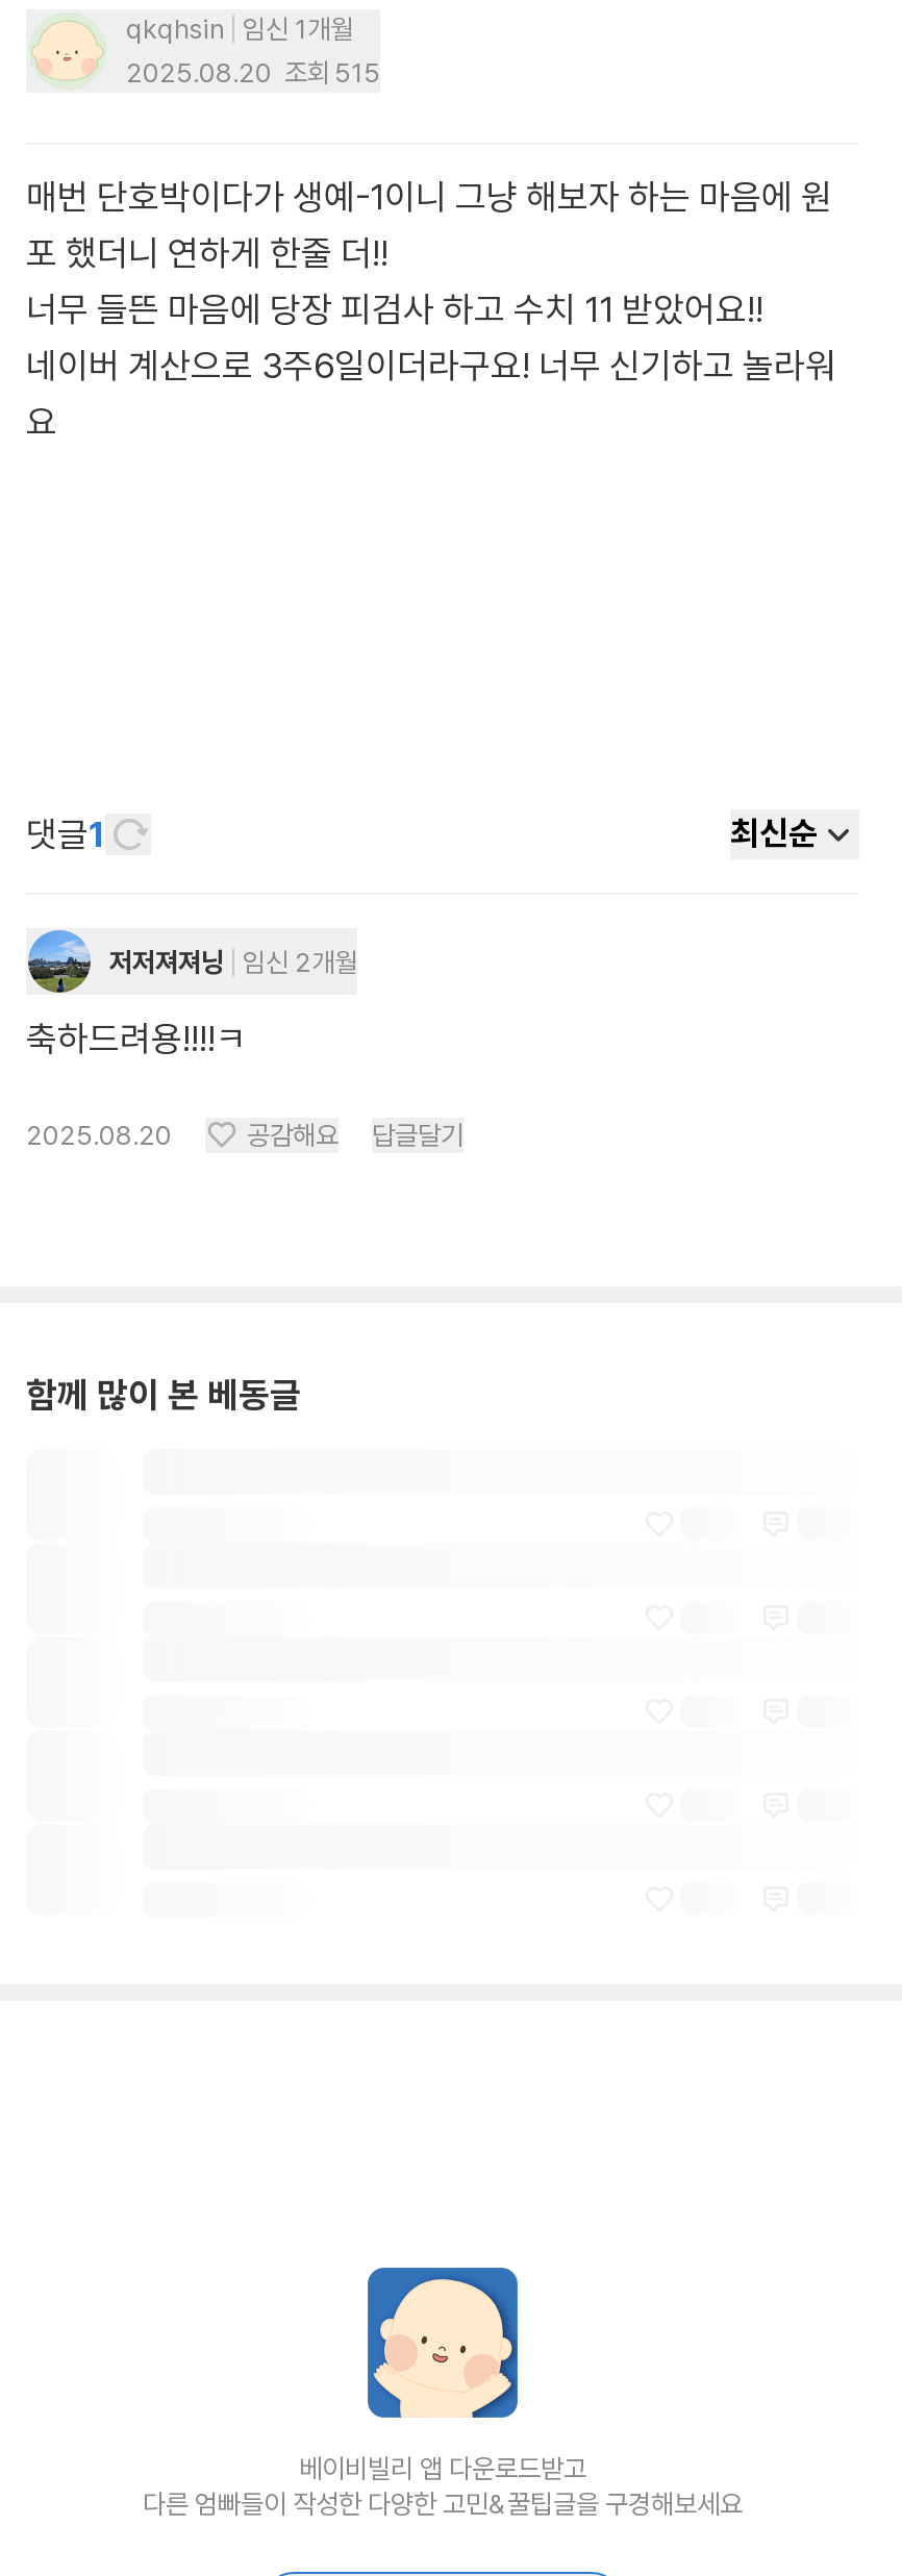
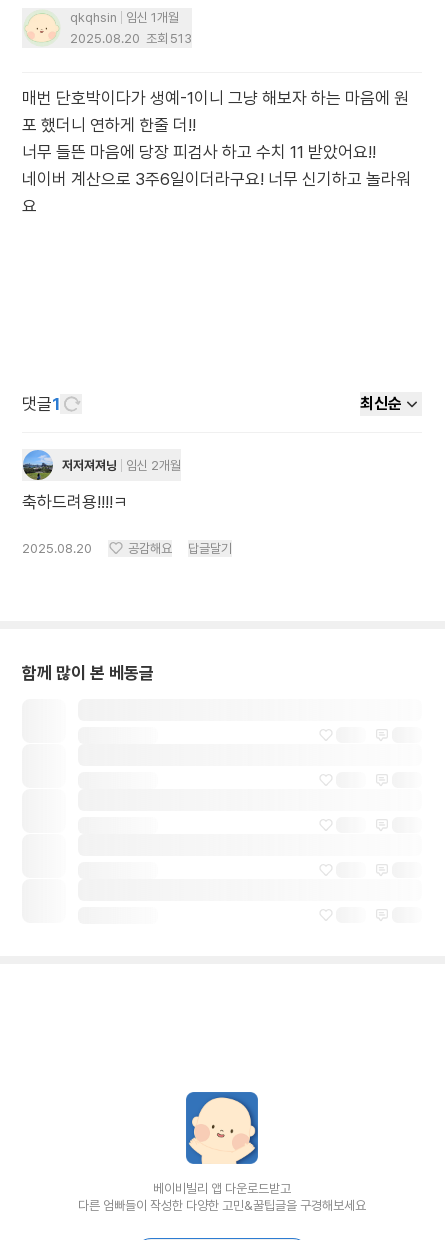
- 2025.08.20 조회 515
+ 2025.08.20 조회 513
